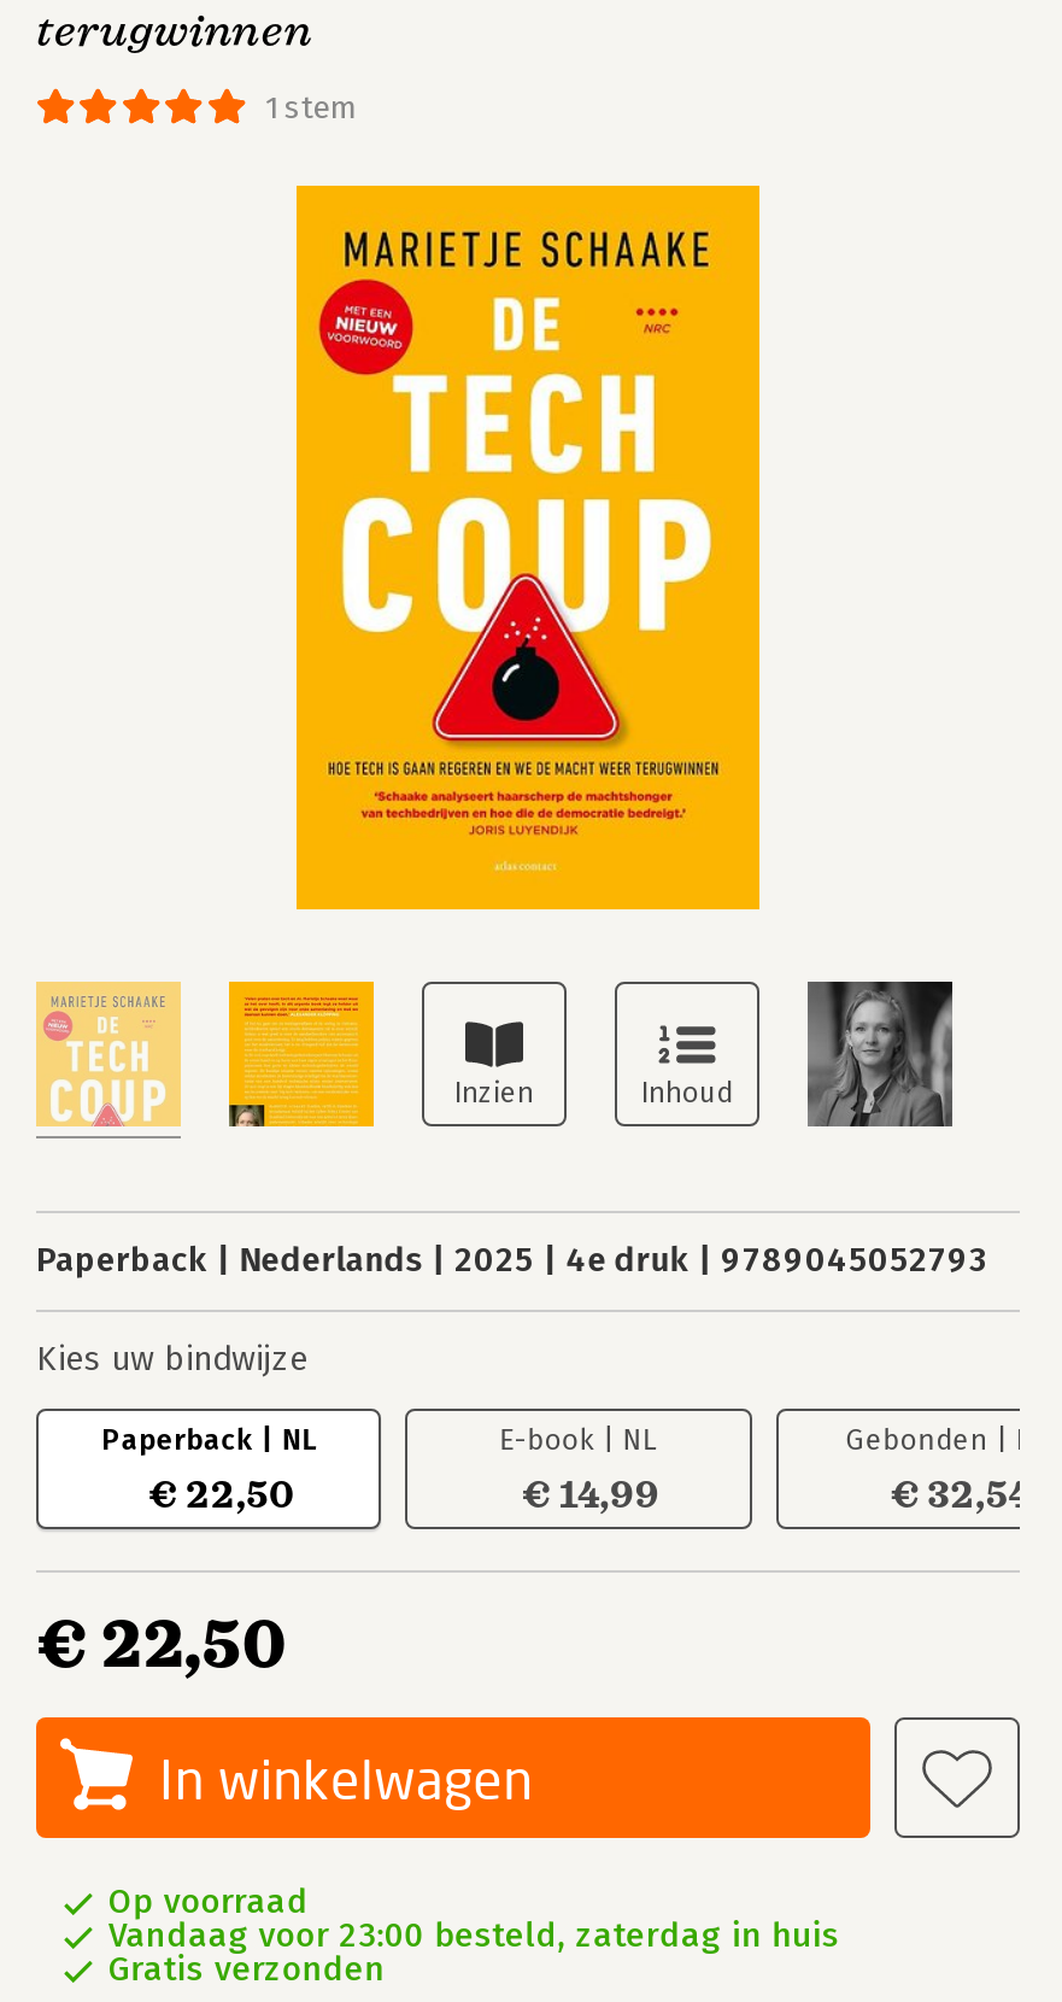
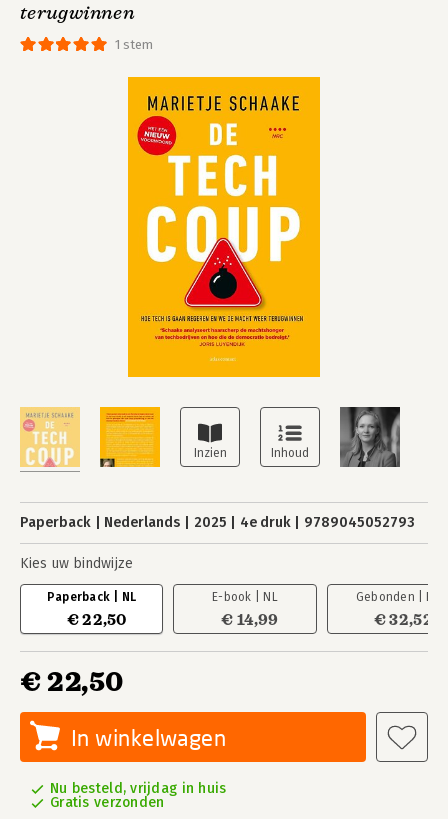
- € 32,54
+ € 32,52

- Op voorraad
- Vandaag voor 23:00 besteld, zaterdag in huis
+ Nu besteld, vrijdag in huis
